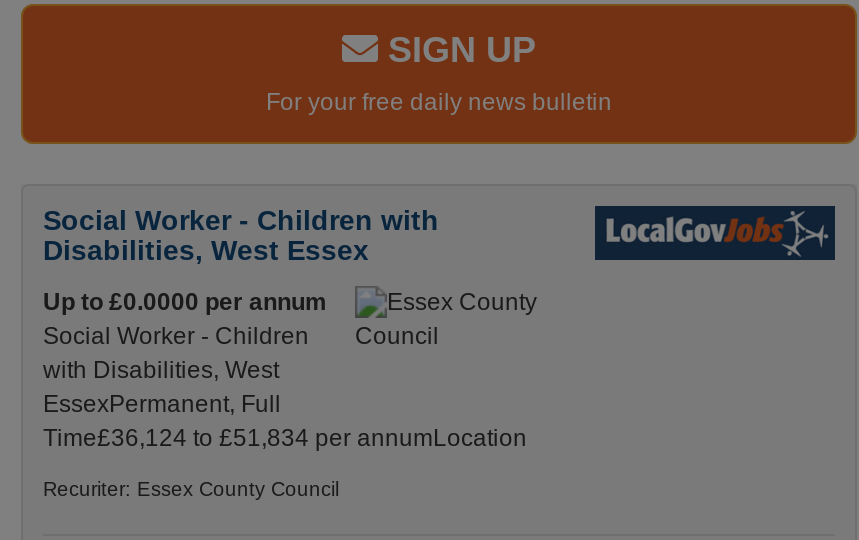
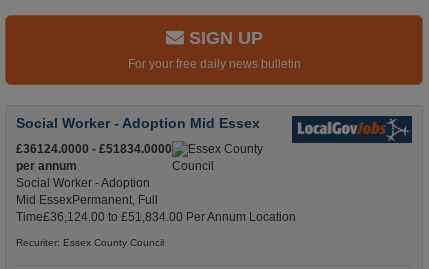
- Social Worker - Children with
- Disabilities, West Essex
+ Social Worker - Adoption Mid Essex

- Up to £0.0000 per annum
- Social Worker - Children
- with Disabilities, West
- EssexPermanent, Full
- Time£36,124 to £51,834 per annumLocation
+ £36124.0000 - £51834.0000
+ per annum
+ Social Worker - Adoption
+ Mid EssexPermanent, Full
+ Time£36,124.00 to £51,834.00 Per Annum Location
